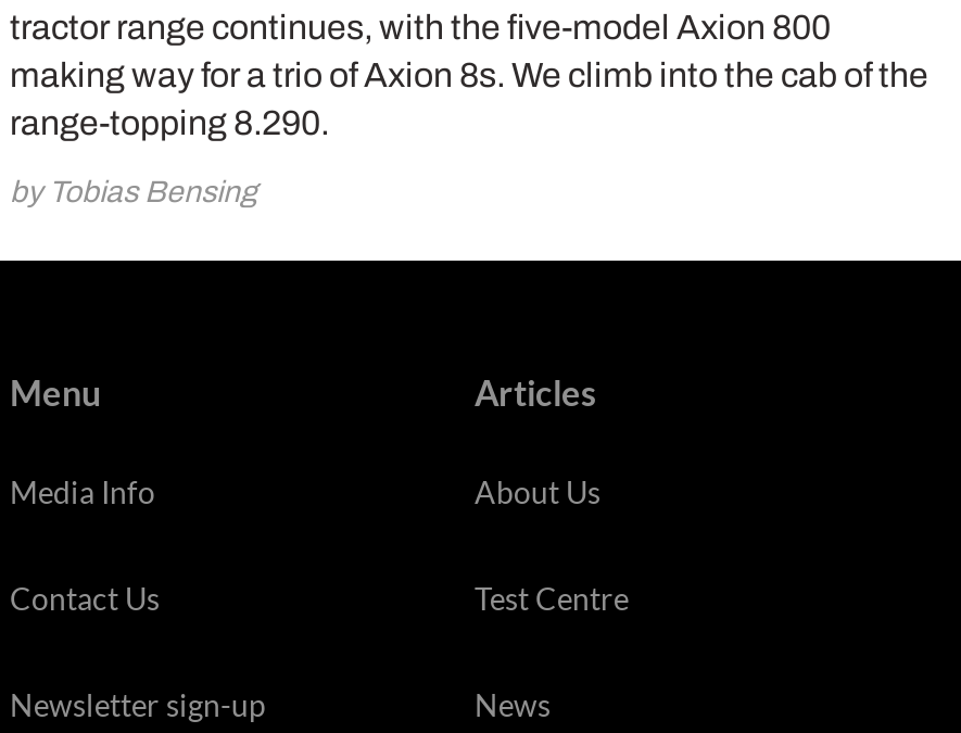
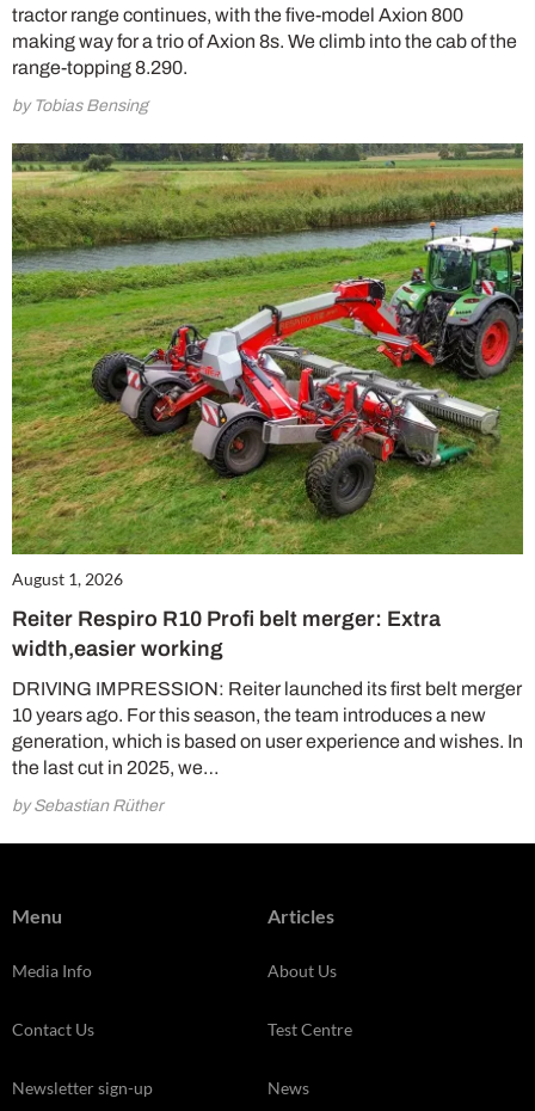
+ [image]
+ August 1, 2026
+ Reiter Respiro R10 Profi belt merger: Extra
+ width,easier working
+ DRIVING IMPRESSION: Reiter launched its first belt merger
+ 10 years ago. For this season, the team introduces a new
+ generation, which is based on user experience and wishes. In
+ the last cut in 2025, we…
+ by Sebastian Rüther
